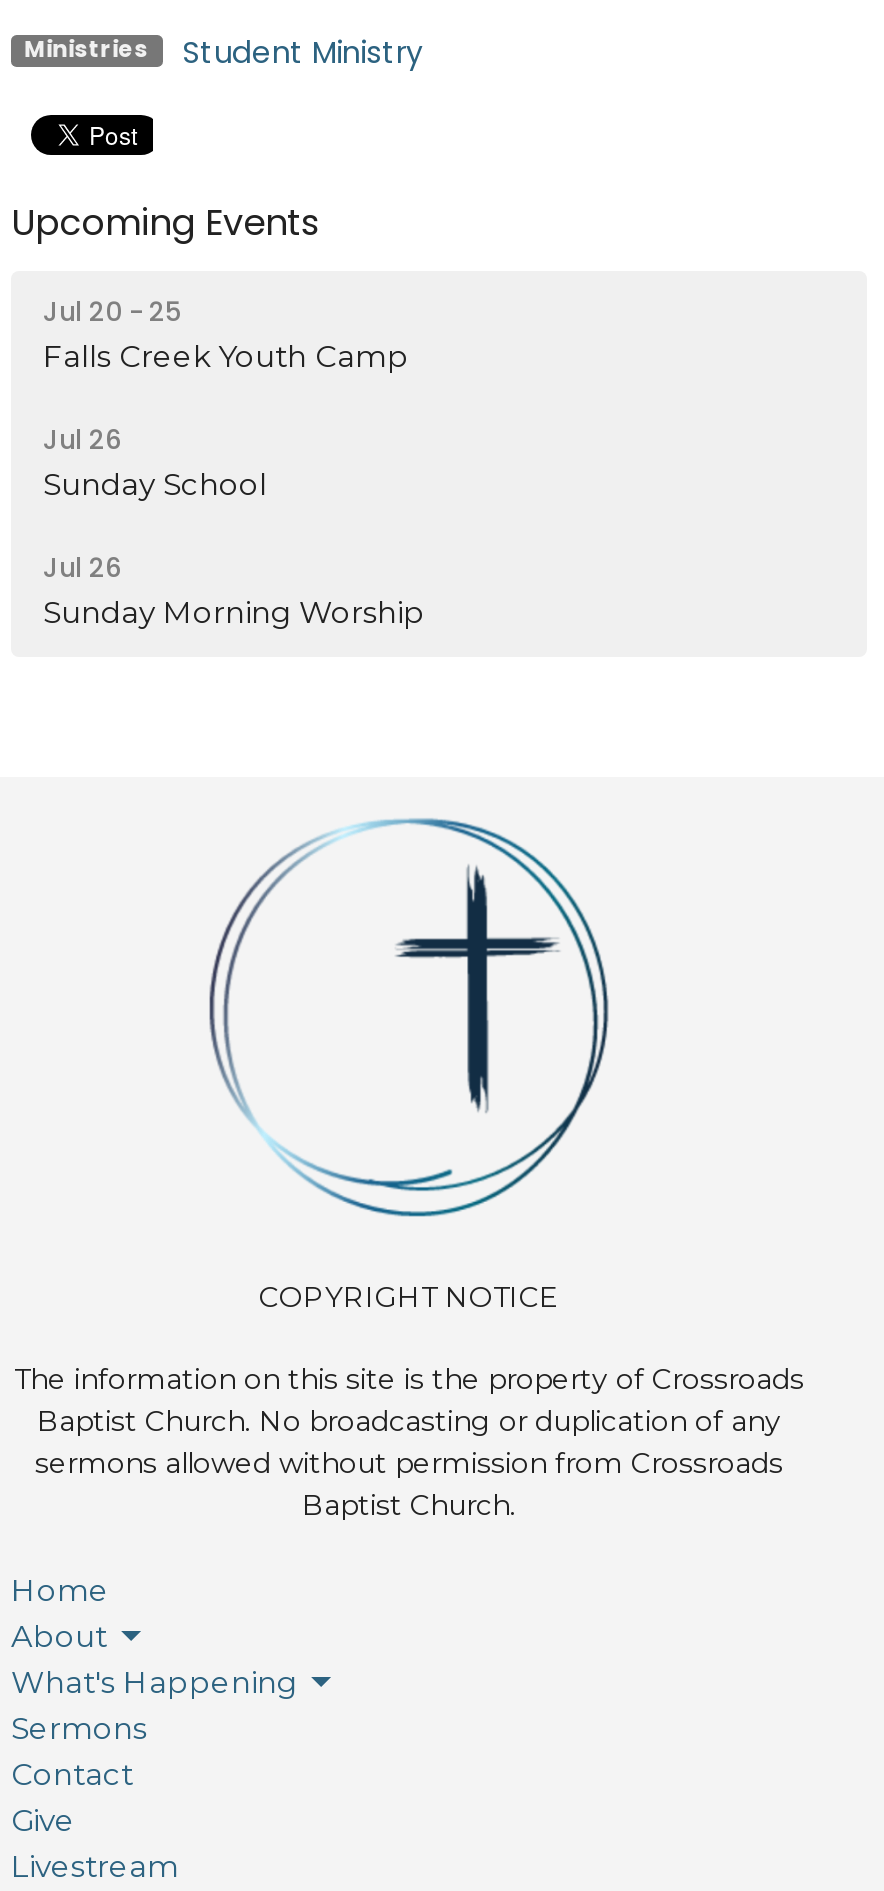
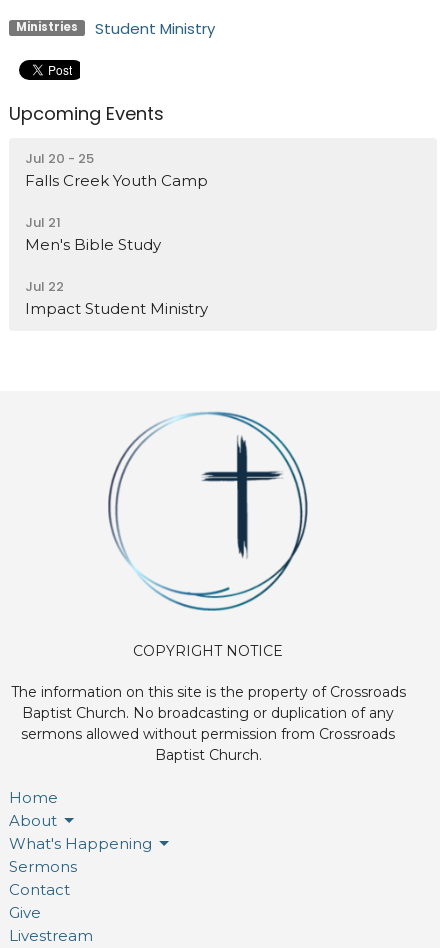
- Jul 26
- Sunday School
+ Jul 21
+ Men's Bible Study

- Jul 26
- Sunday Morning Worship
+ Jul 22
+ Impact Student Ministry
